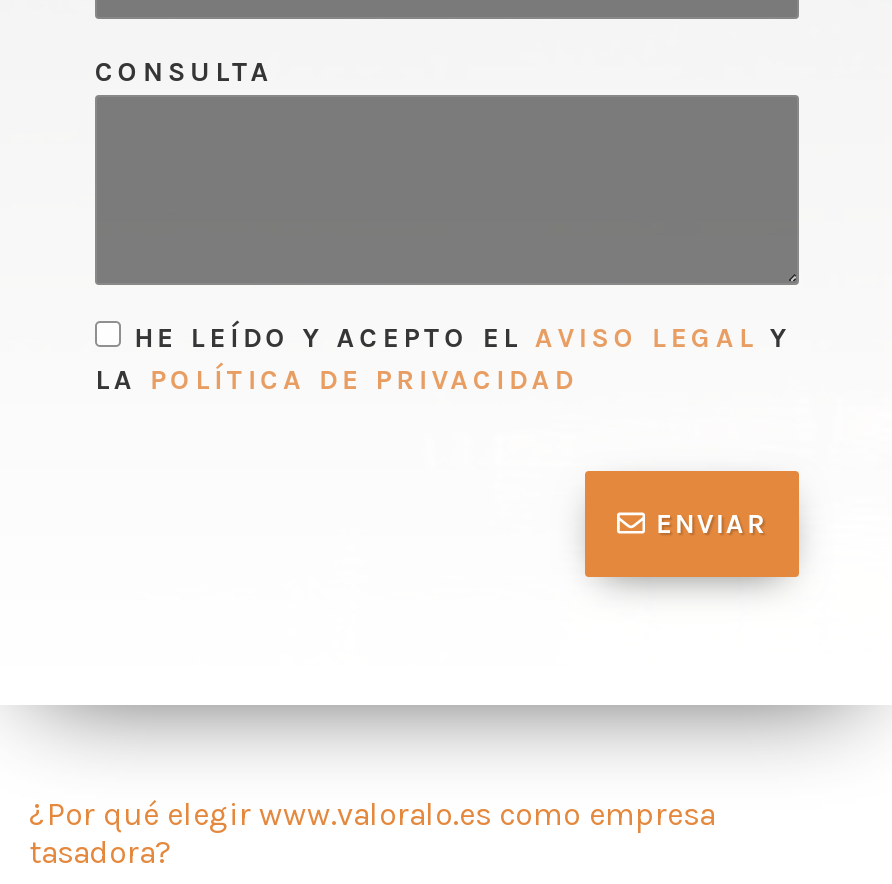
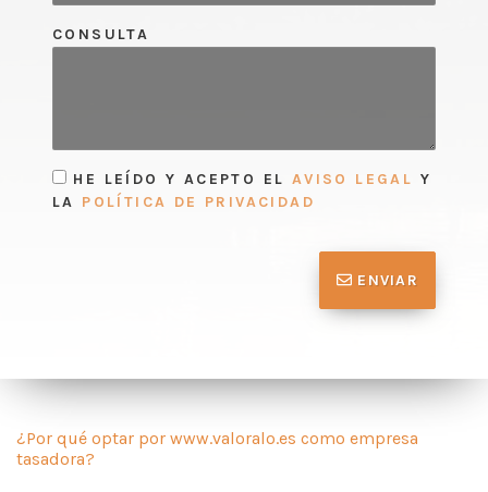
- ¿Por qué elegir www.valoralo.es como empresa
+ ¿Por qué optar por www.valoralo.es como empresa
